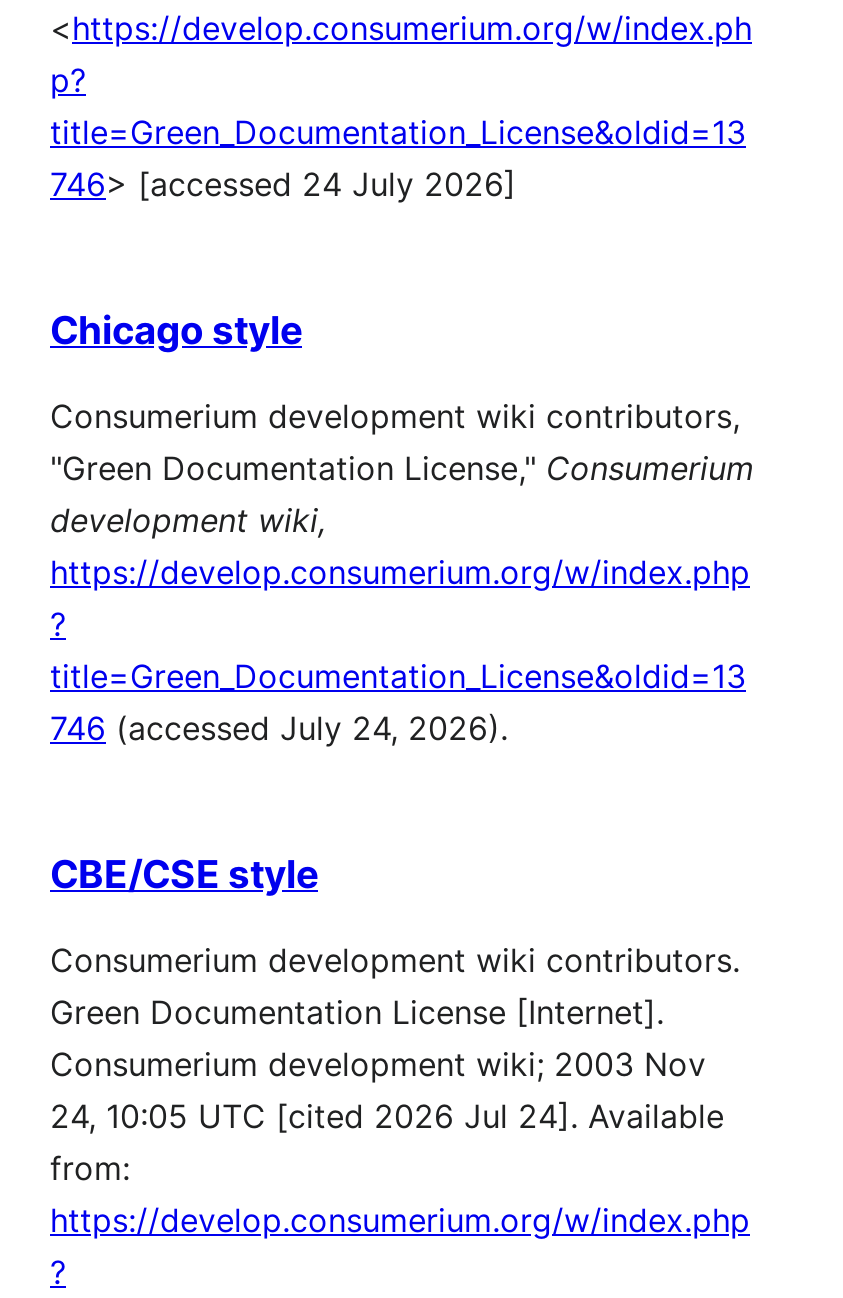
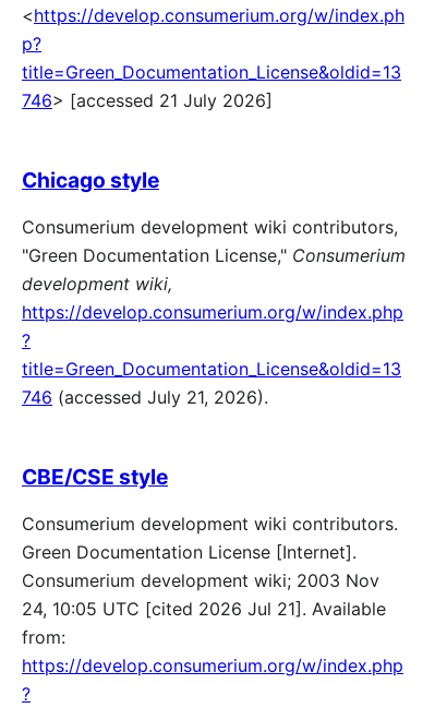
- 746> [accessed 24 July 2026]
+ 746> [accessed 21 July 2026]

- 746 (accessed July 24, 2026).
+ 746 (accessed July 21, 2026).

- 24, 10:05 UTC [cited 2026 Jul 24]. Available
+ 24, 10:05 UTC [cited 2026 Jul 21]. Available
